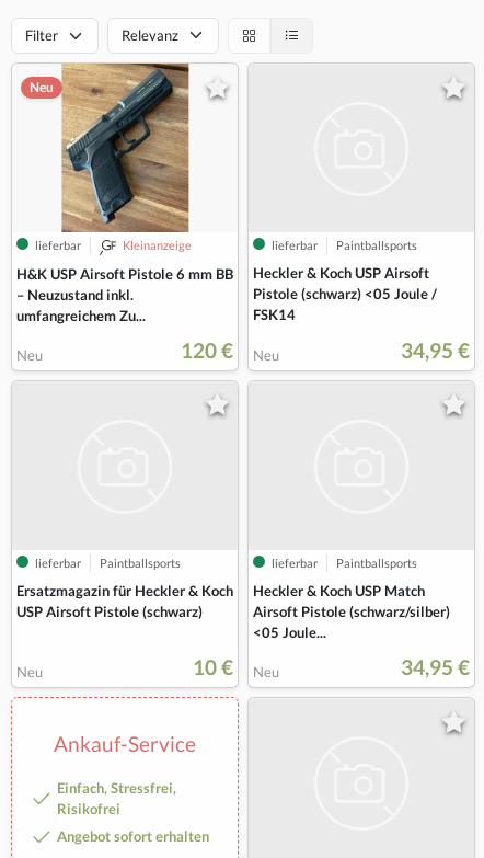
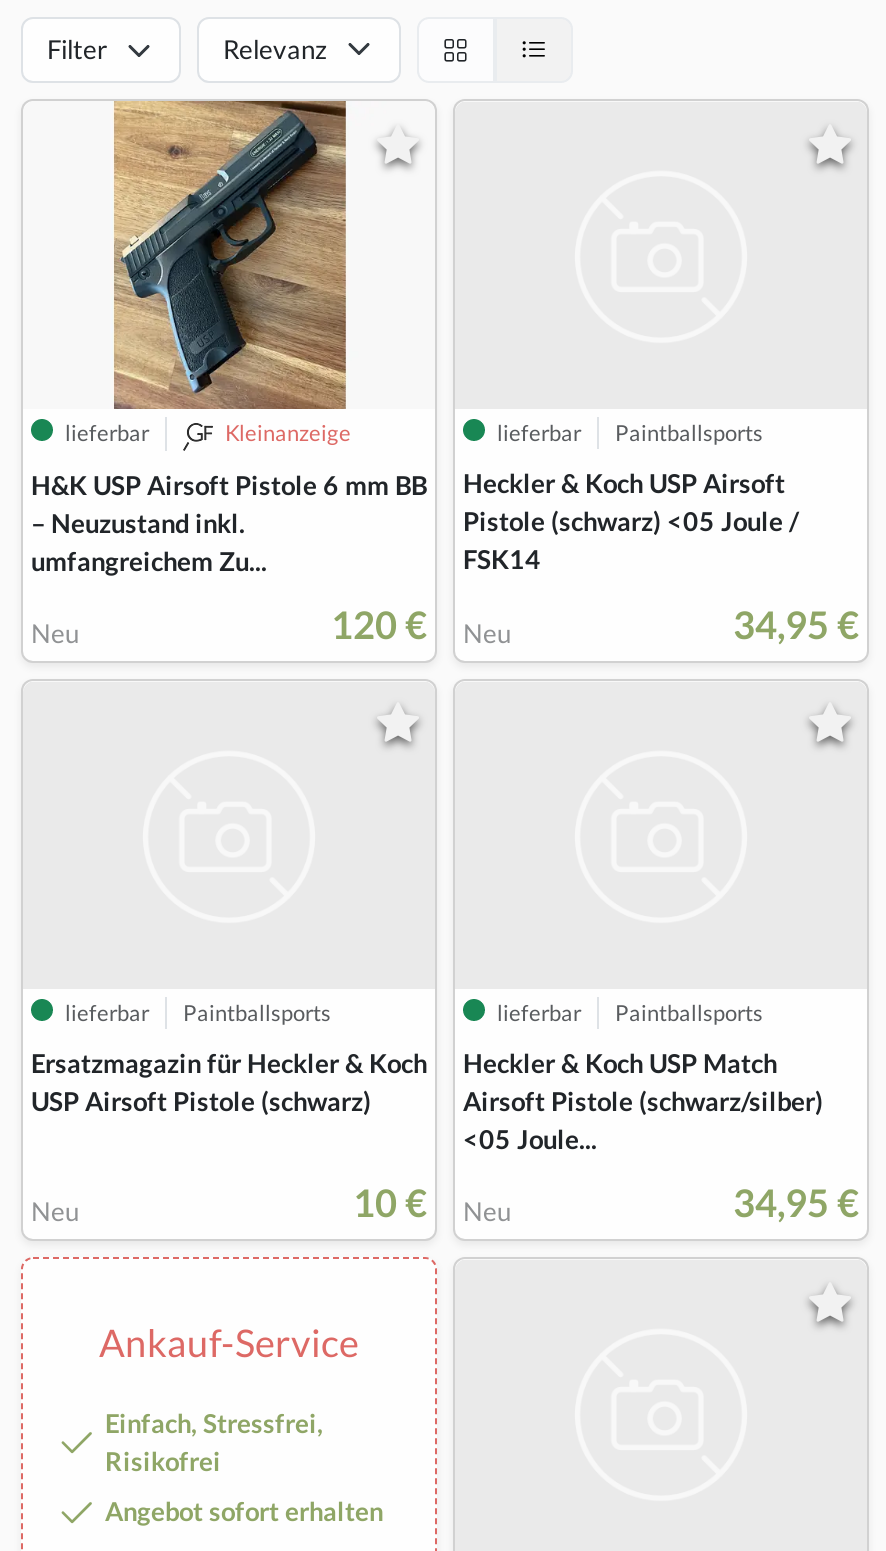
- Neu
